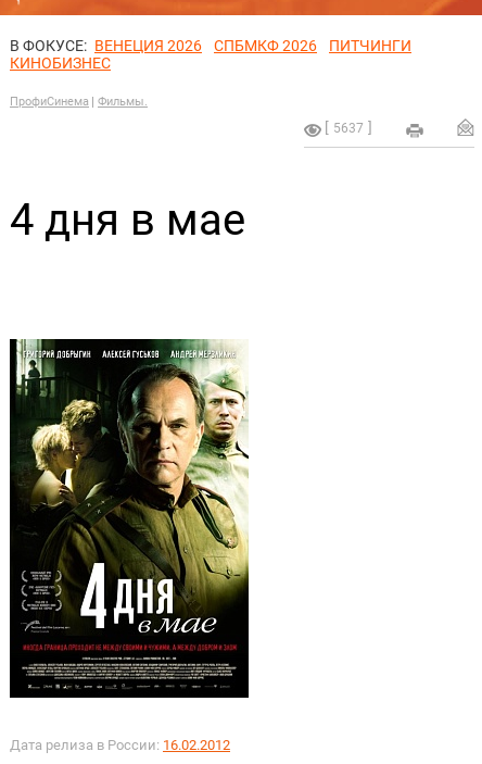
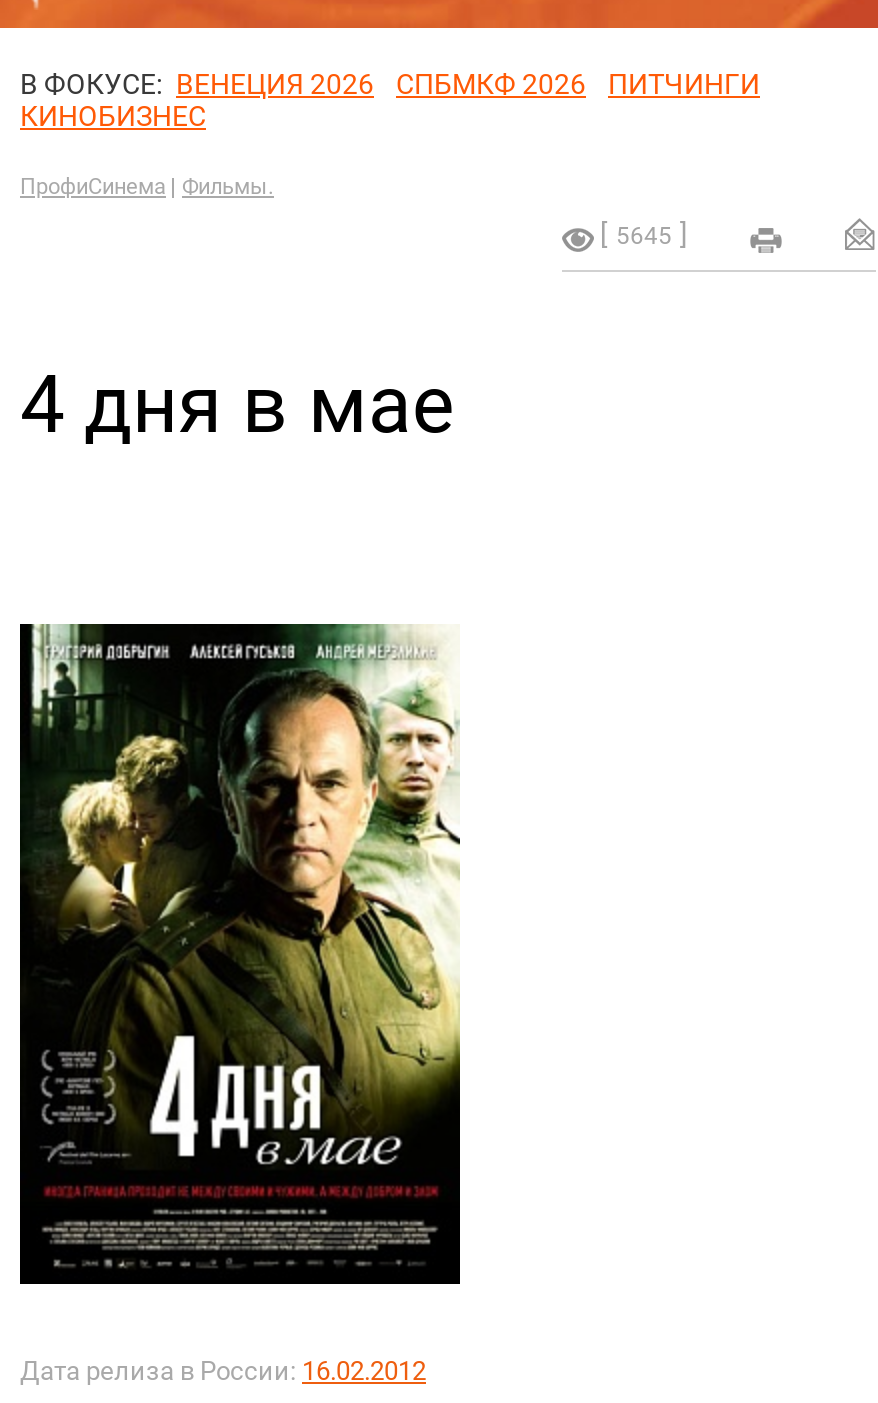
- 5637
+ 5645
